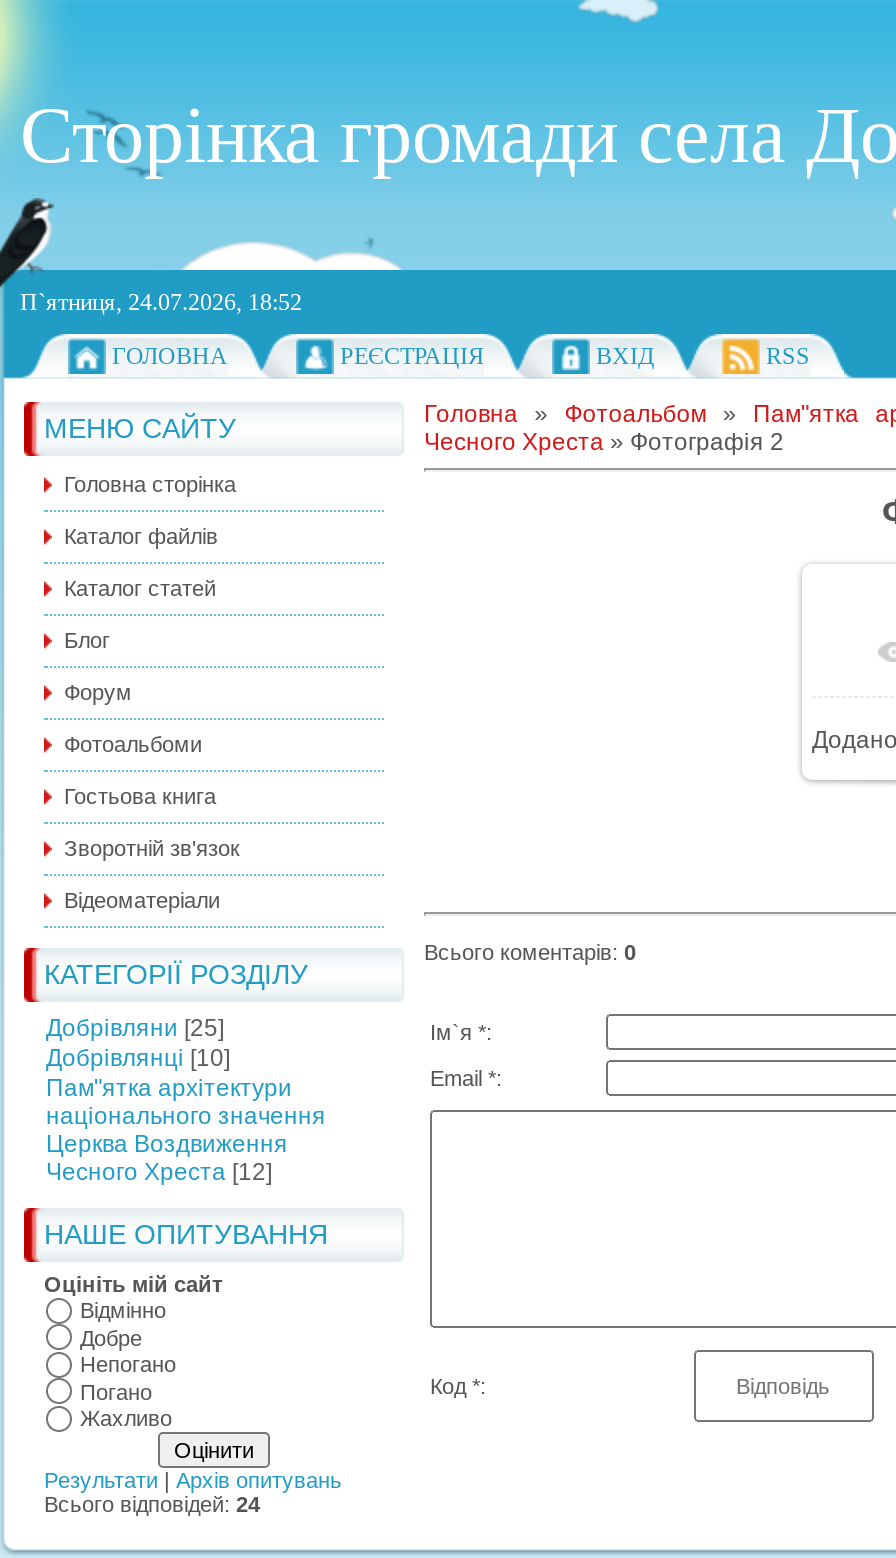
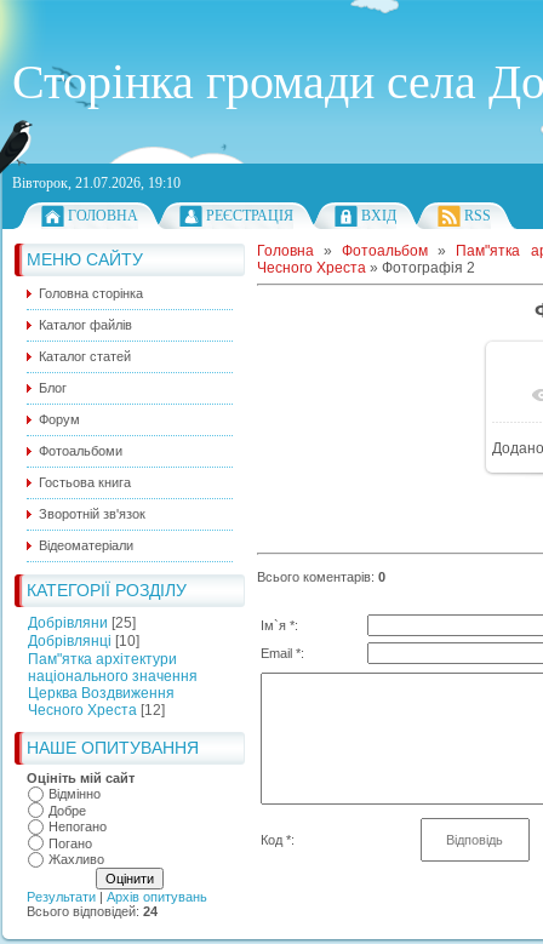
- П`ятниця, 24.07.2026, 18:52
+ Вівторок, 21.07.2026, 19:10
